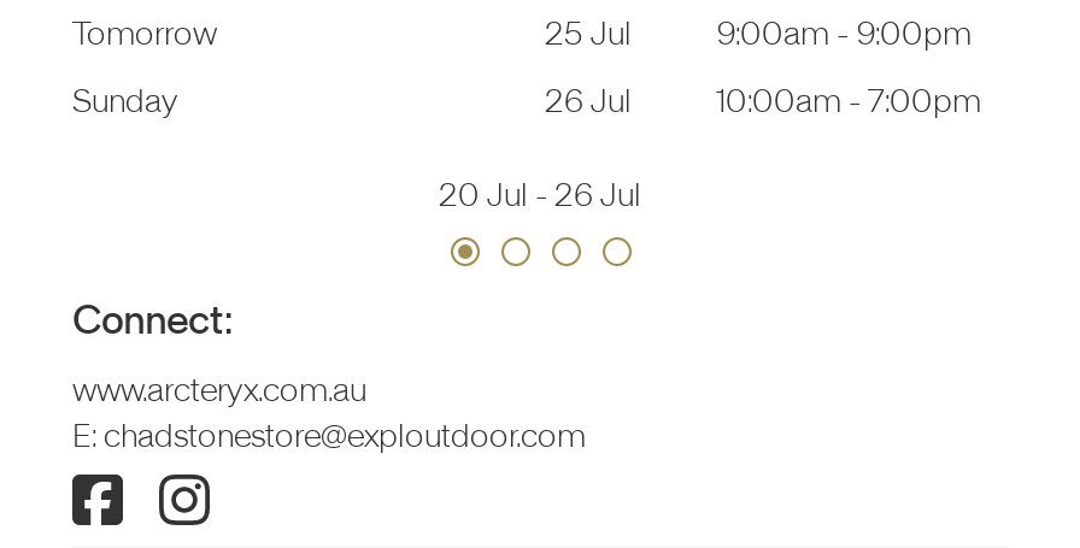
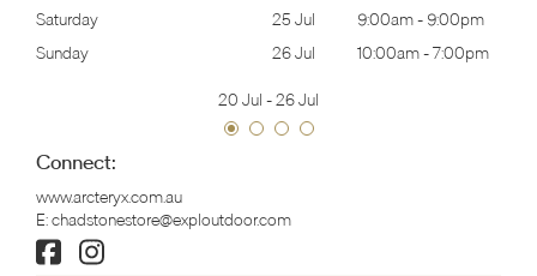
- Tomorrow
+ Saturday
